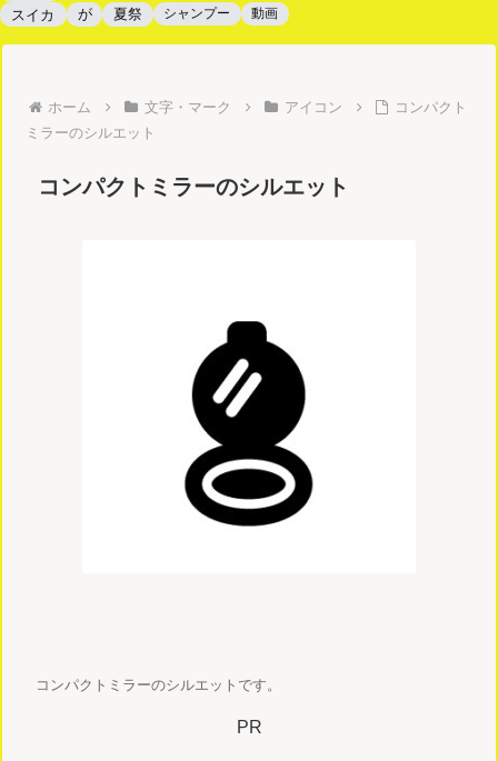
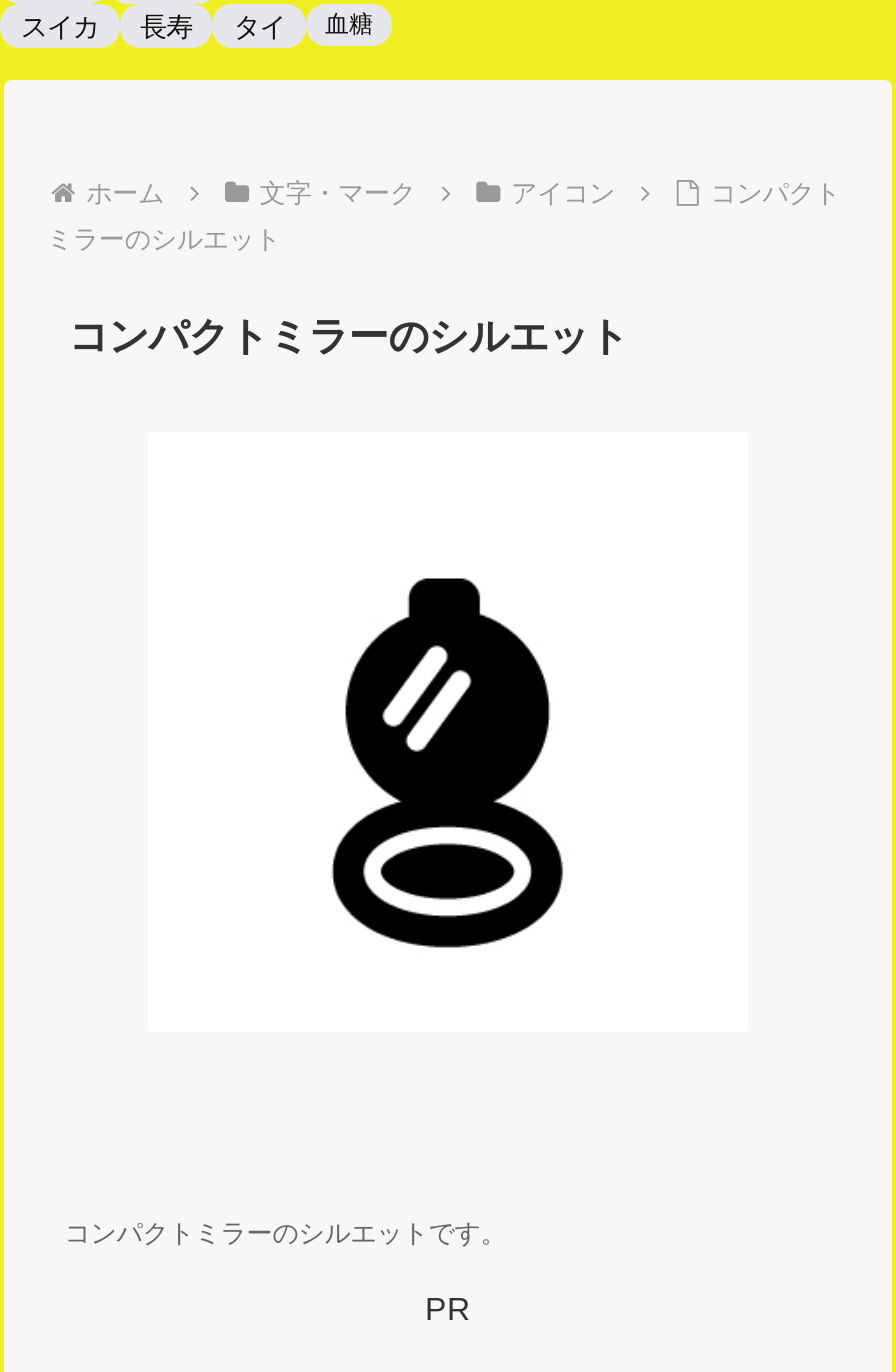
- が
- 夏祭
- シャンプー
- 動画
+ 長寿
+ タイ
+ 血糖
